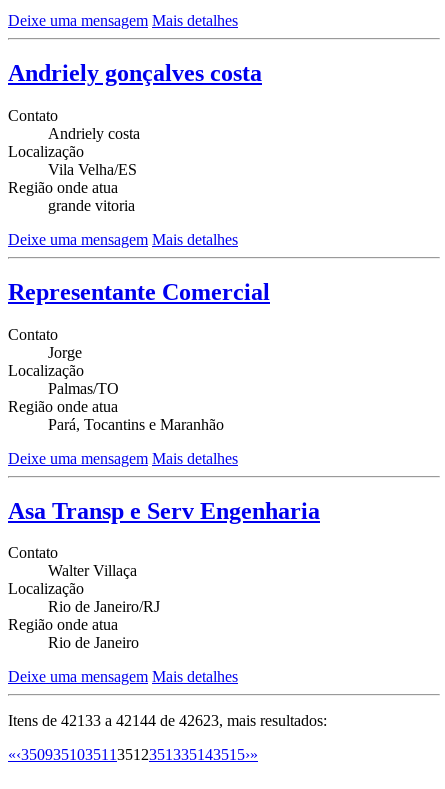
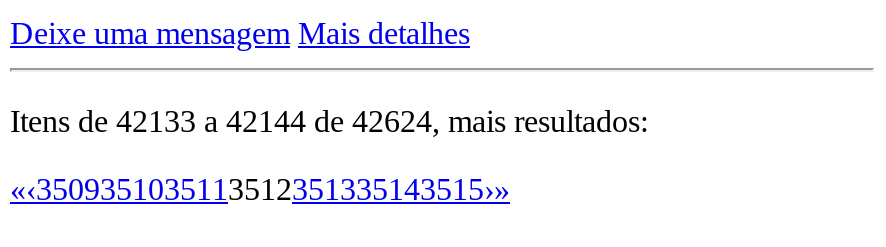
- Andriely gonçalves costa
- Contato
- Andriely costa
- Localização
- Vila Velha/ES
- Região onde atua
- grande vitoria
- Deixe uma mensagem Mais detalhes
- Representante Comercial
- Contato
- Jorge
- Localização
- Palmas/TO
- Região onde atua
- Pará, Tocantins e Maranhão
- Deixe uma mensagem Mais detalhes
- Asa Transp e Serv Engenharia
- Contato
- Walter Villaça
- Localização
- Rio de Janeiro/RJ
- Região onde atua
- Rio de Janeiro
- Deixe uma mensagem Mais detalhes
- Itens de 42133 a 42144 de 42623, mais resultados:
+ Itens de 42133 a 42144 de 42624, mais resultados:
